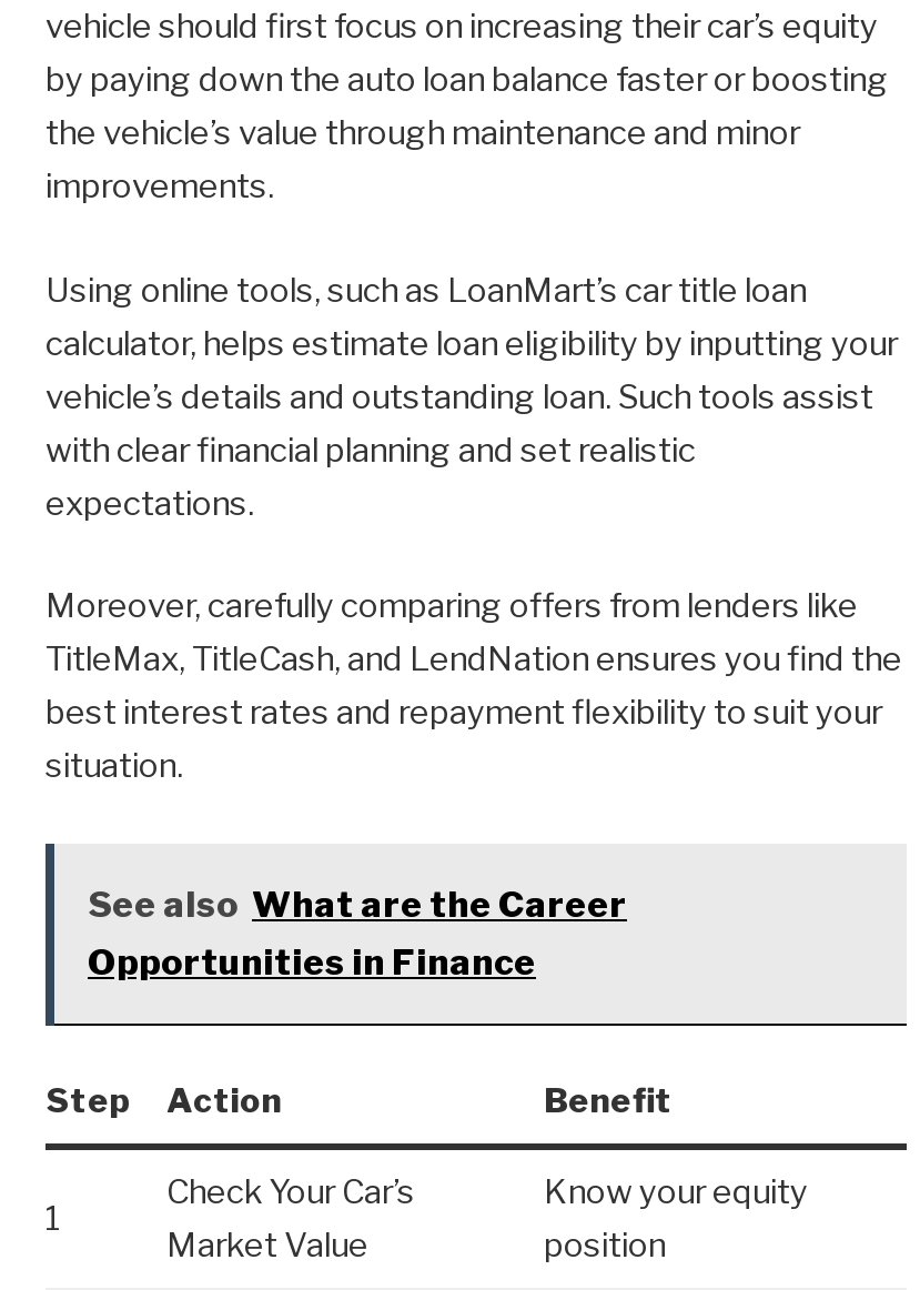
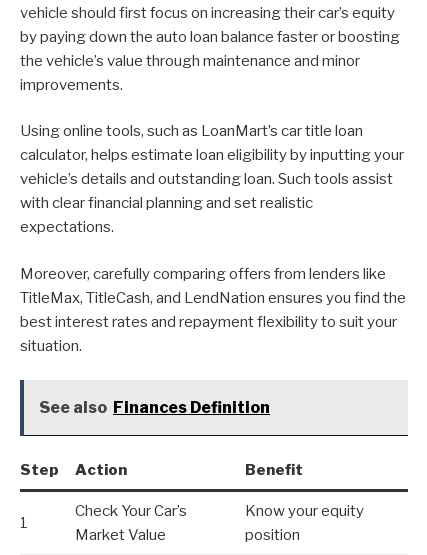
- See also What are the Career
- Opportunities in Finance
+ See also Finances Definition
